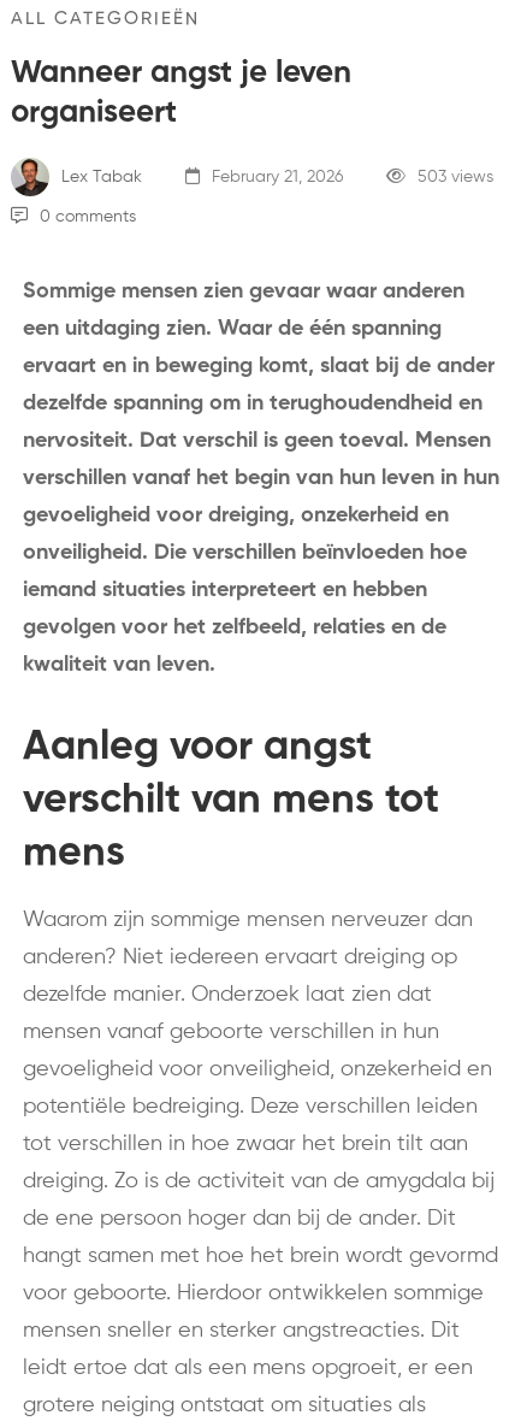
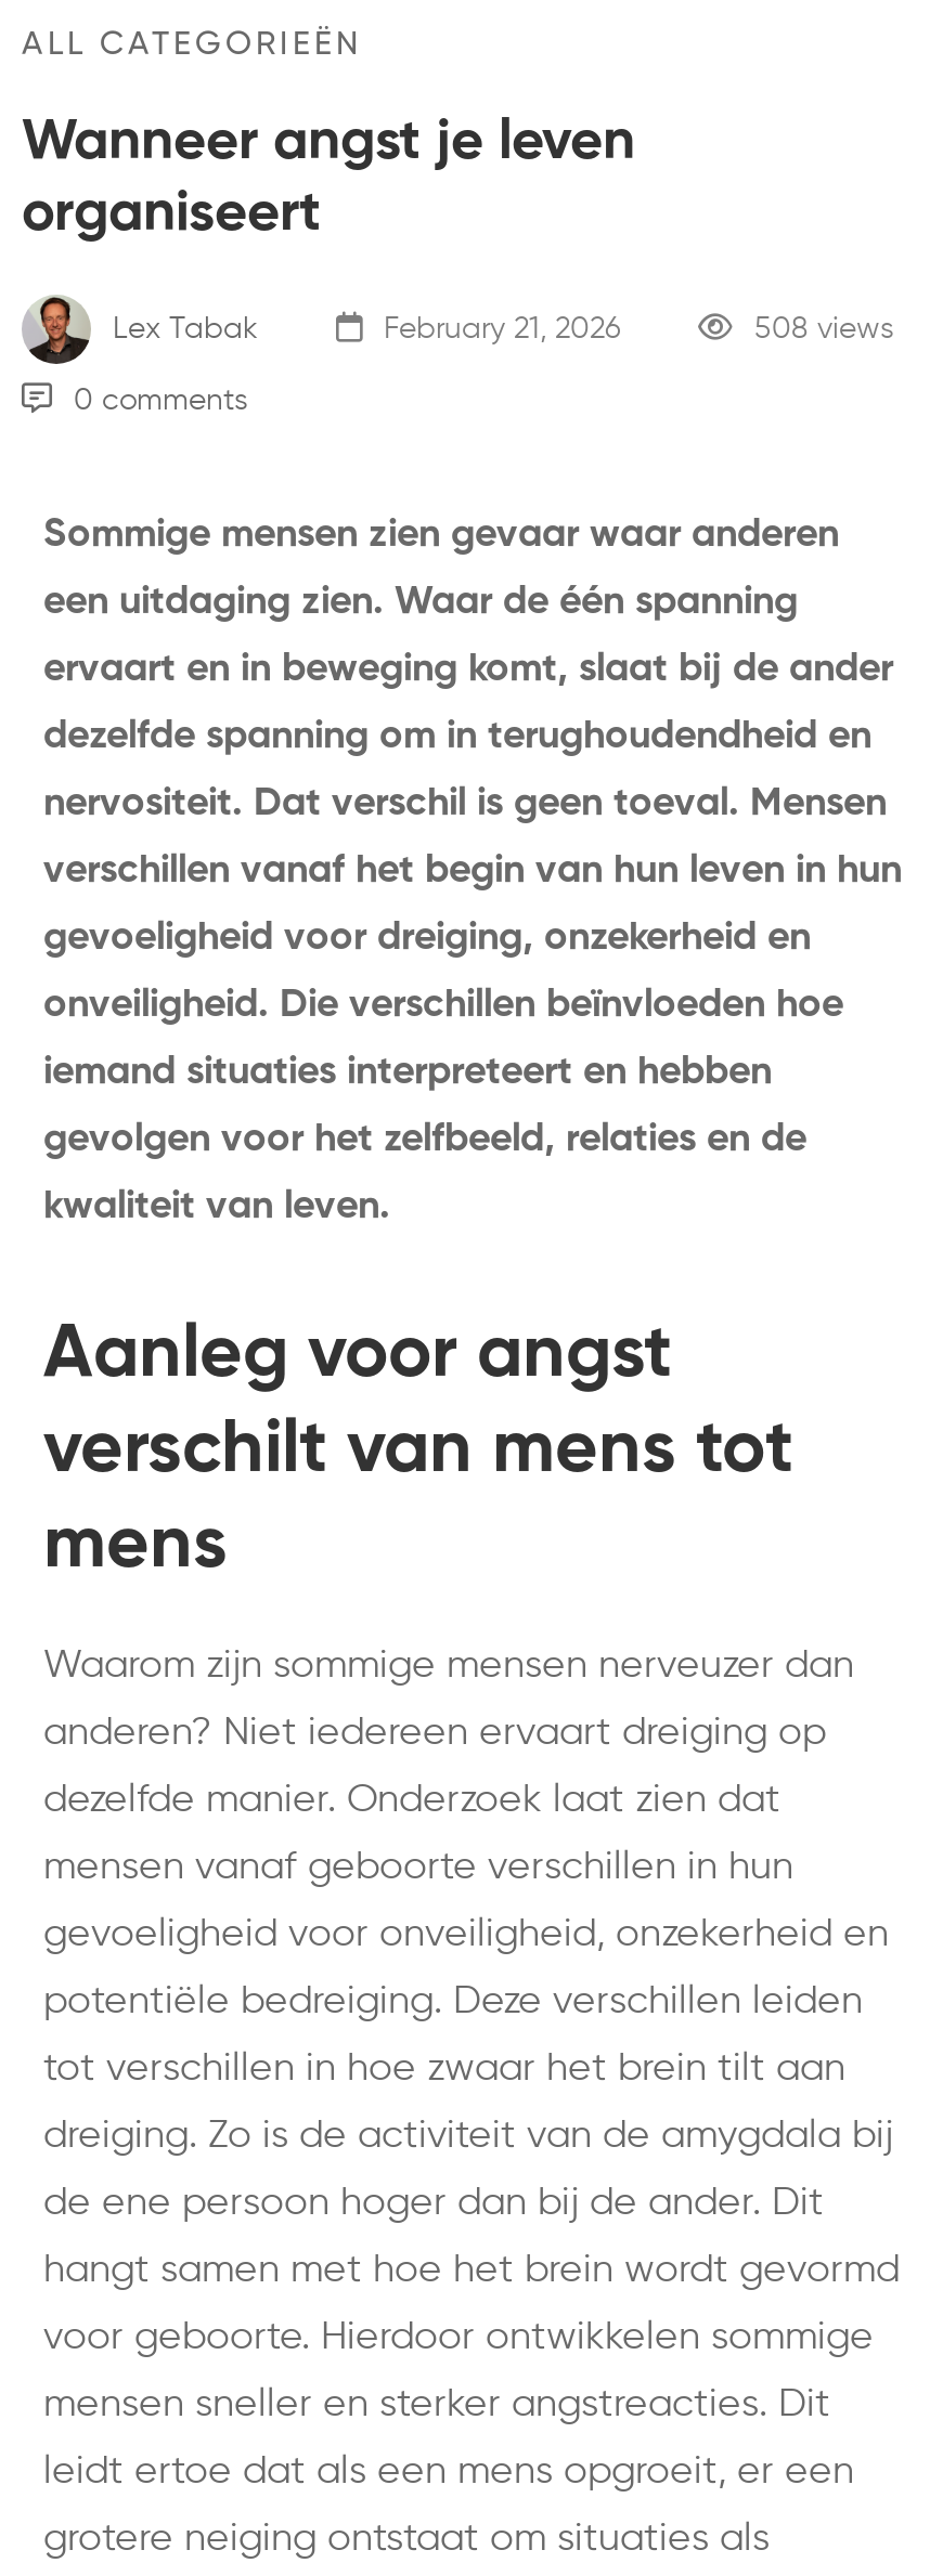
- 503 views
+ 508 views
